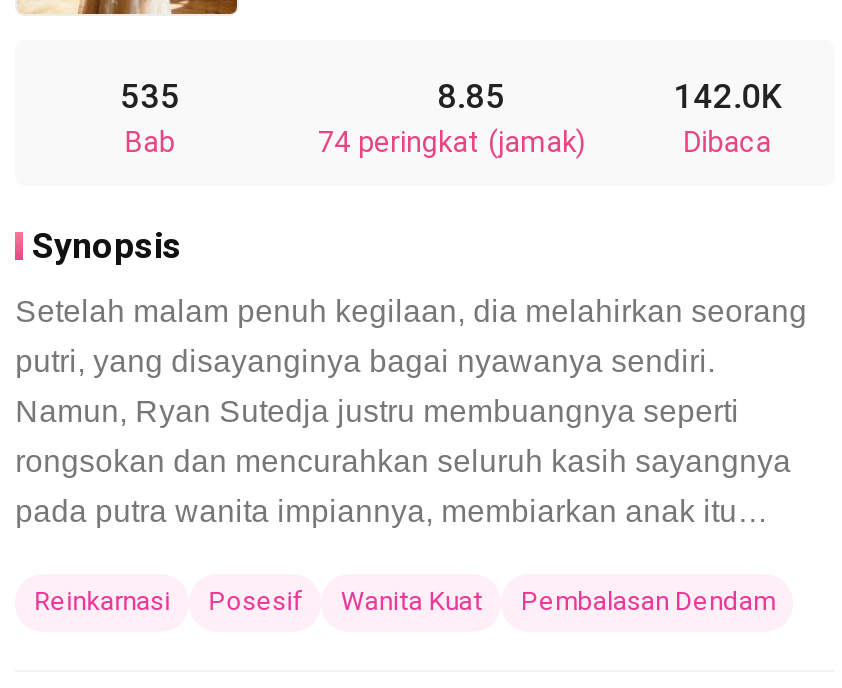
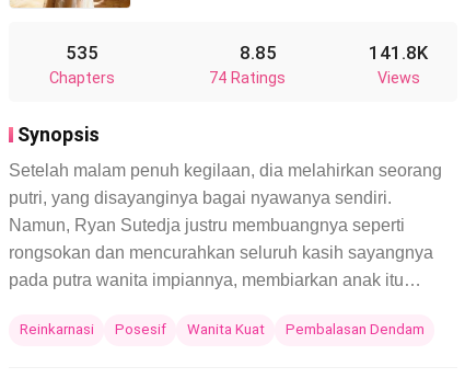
- 142.0K
- Dibaca
+ 141.8K
+ Views

- Bab
+ Chapters

- 74 peringkat (jamak)
+ 74 Ratings
